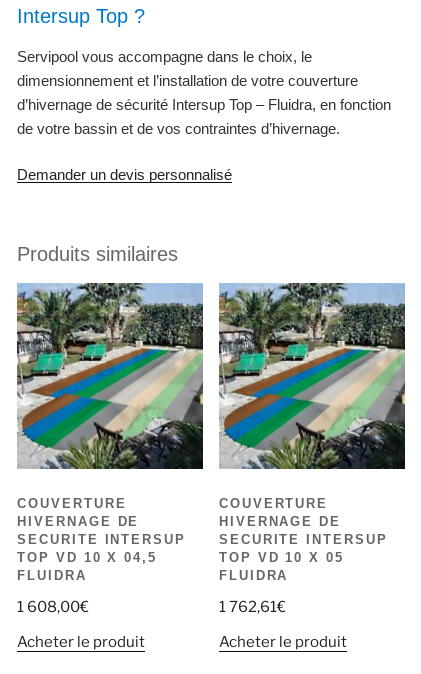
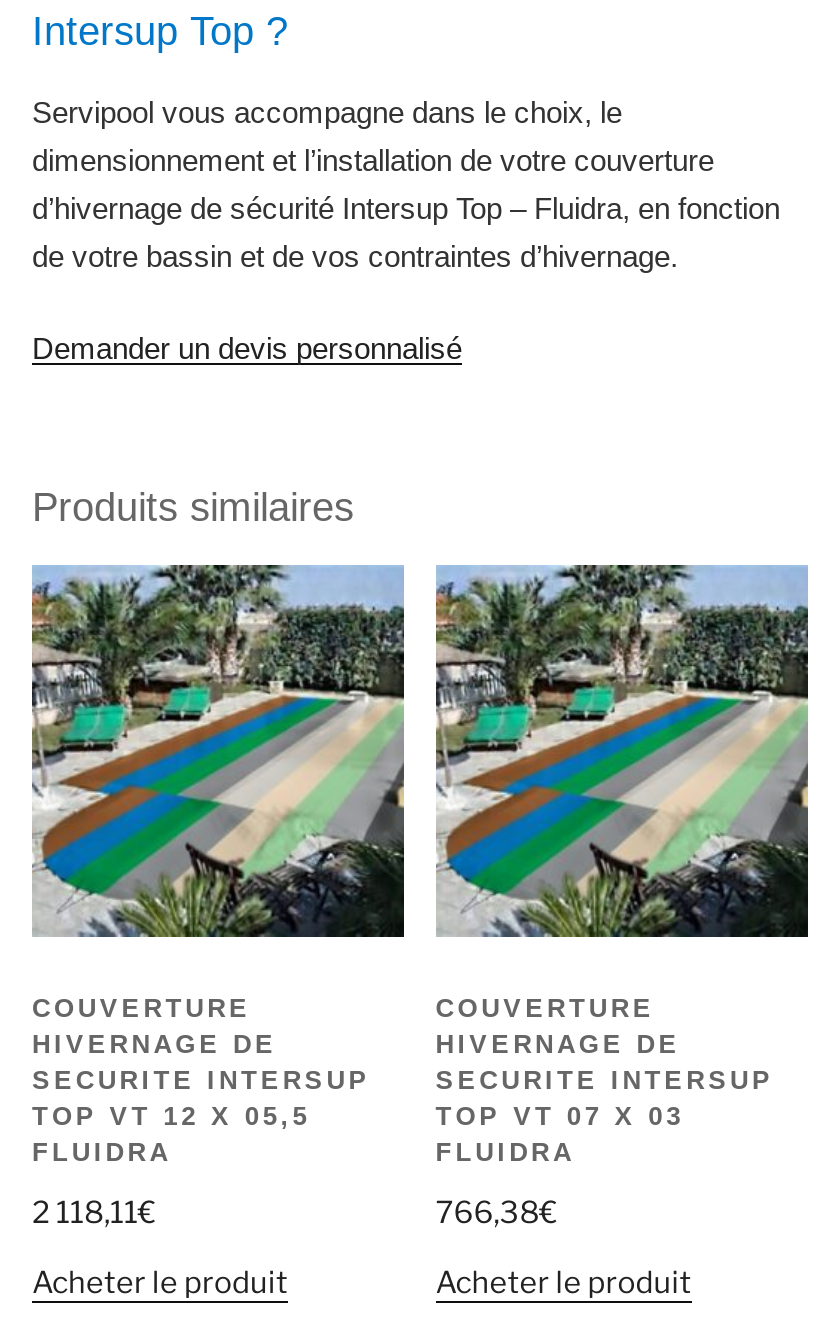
- TOP VD 10 X 04,5
+ TOP VT 12 X 05,5

- TOP VD 10 X 05
+ TOP VT 07 X 03

- 1 608,00€
+ 2 118,11€

- 1 762,61€
+ 766,38€
